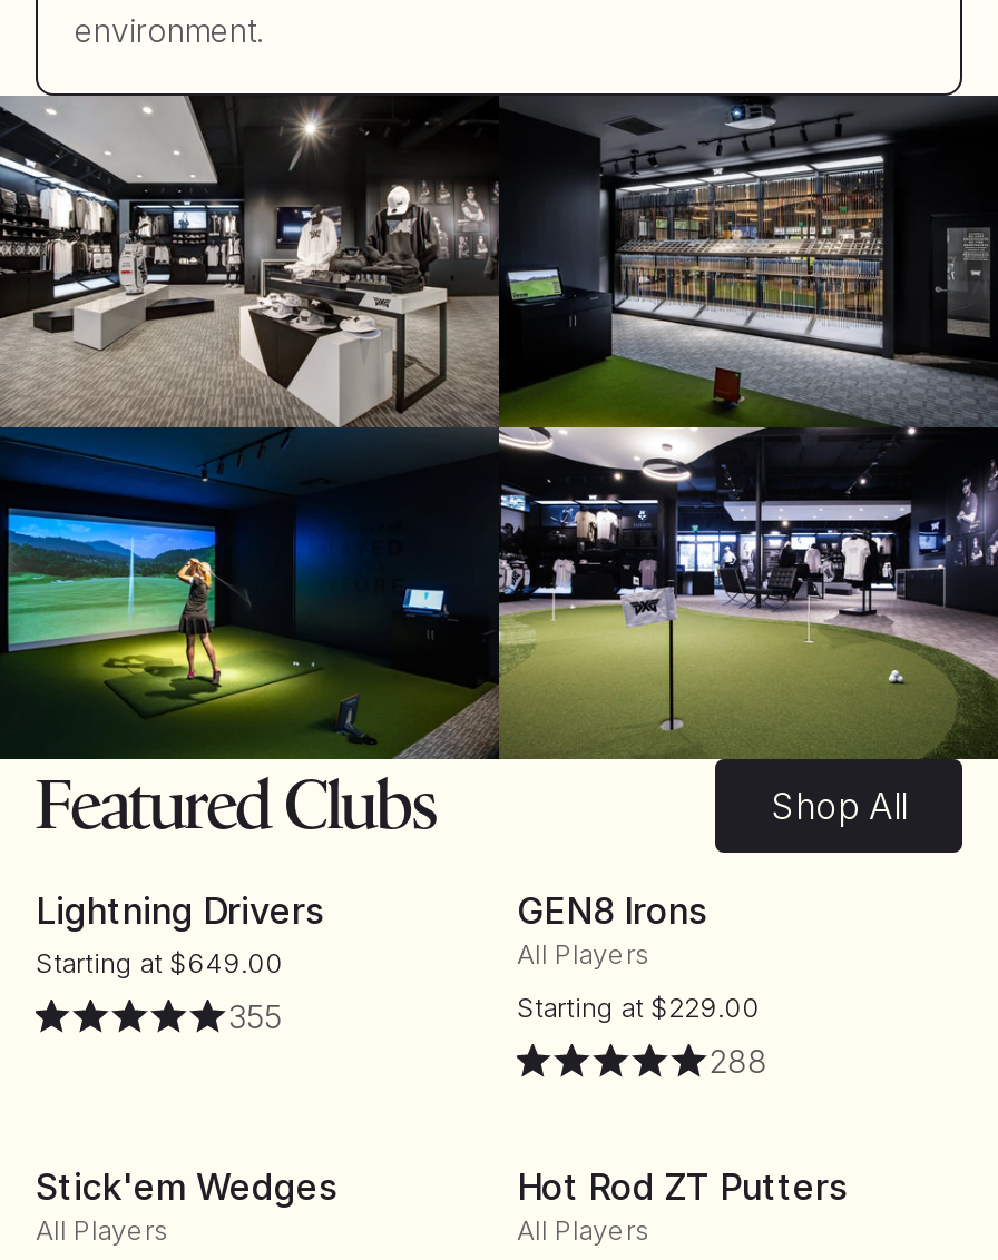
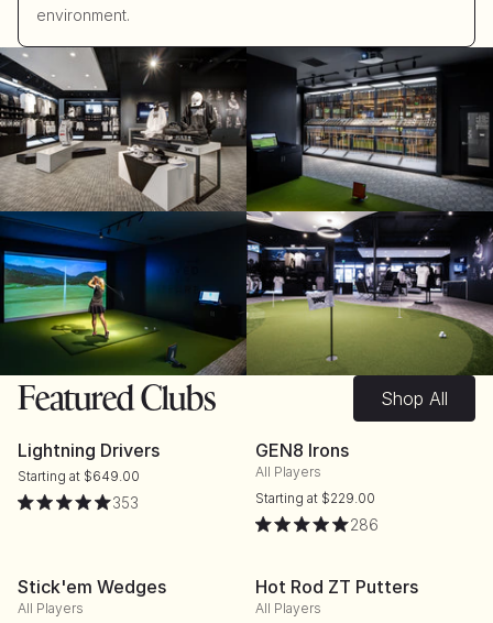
- 355
+ 353

- 288
+ 286
